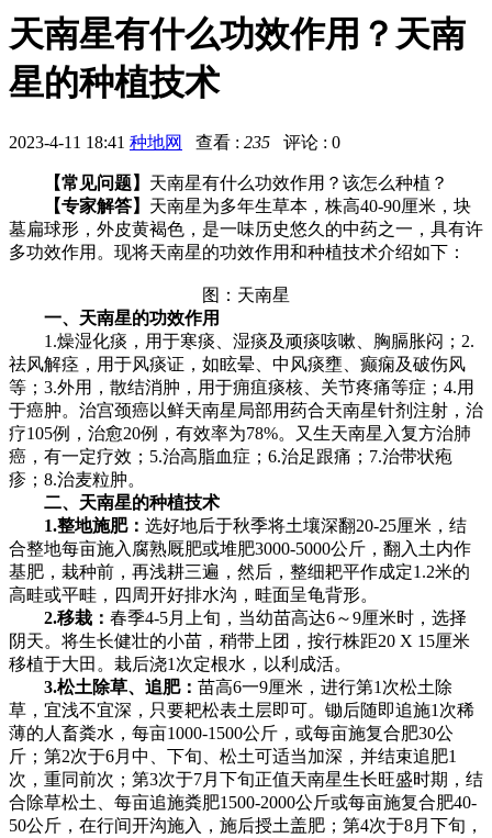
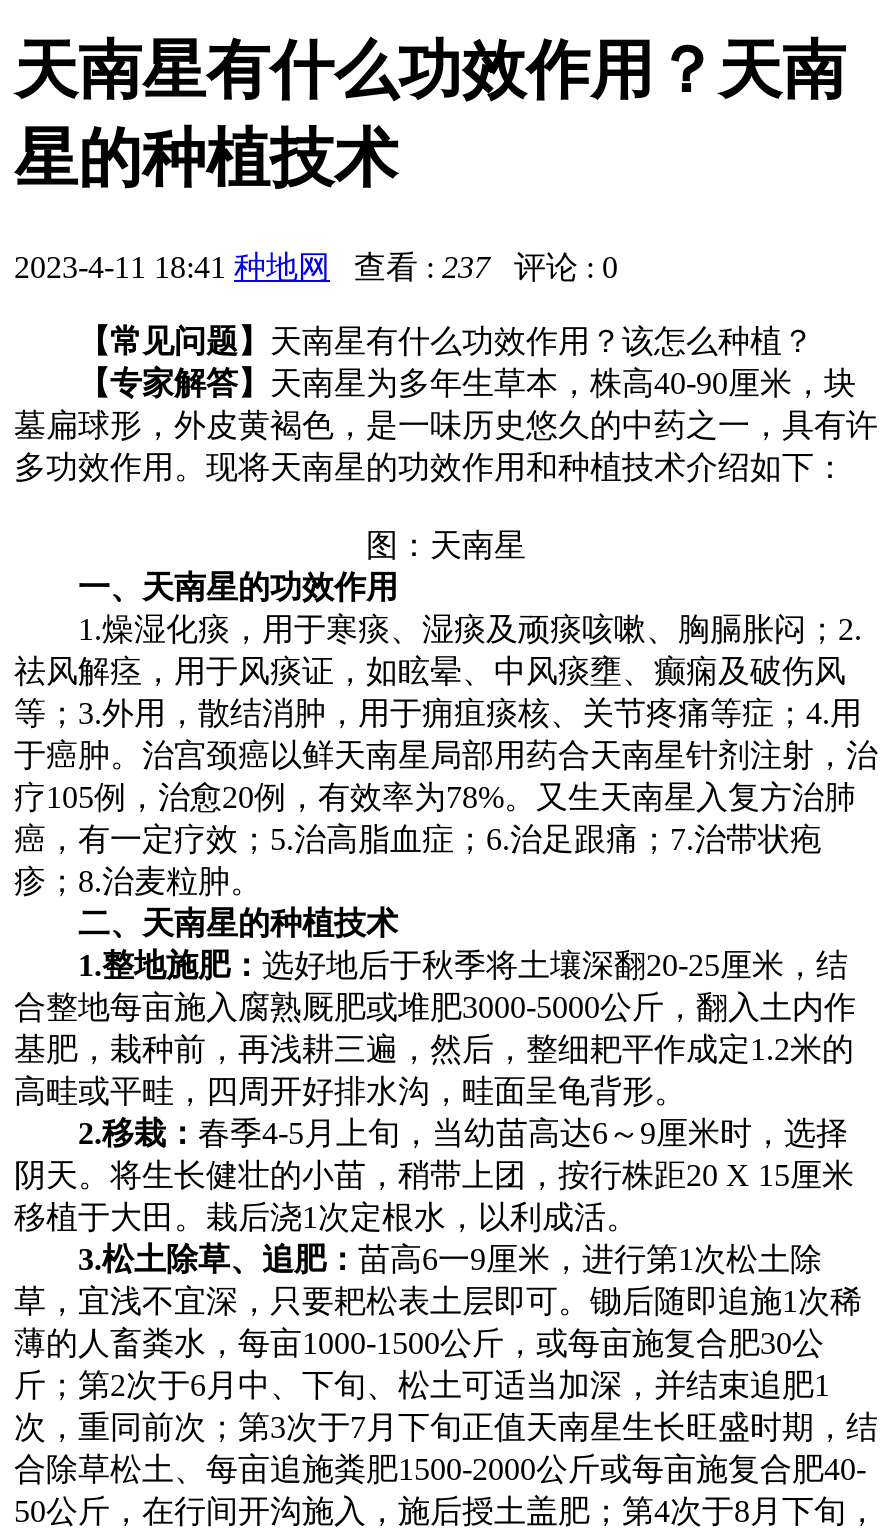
- 2023-4-11 18:41 种地网查看 : 235评论 : 0
+ 2023-4-11 18:41 种地网查看 : 237评论 : 0
